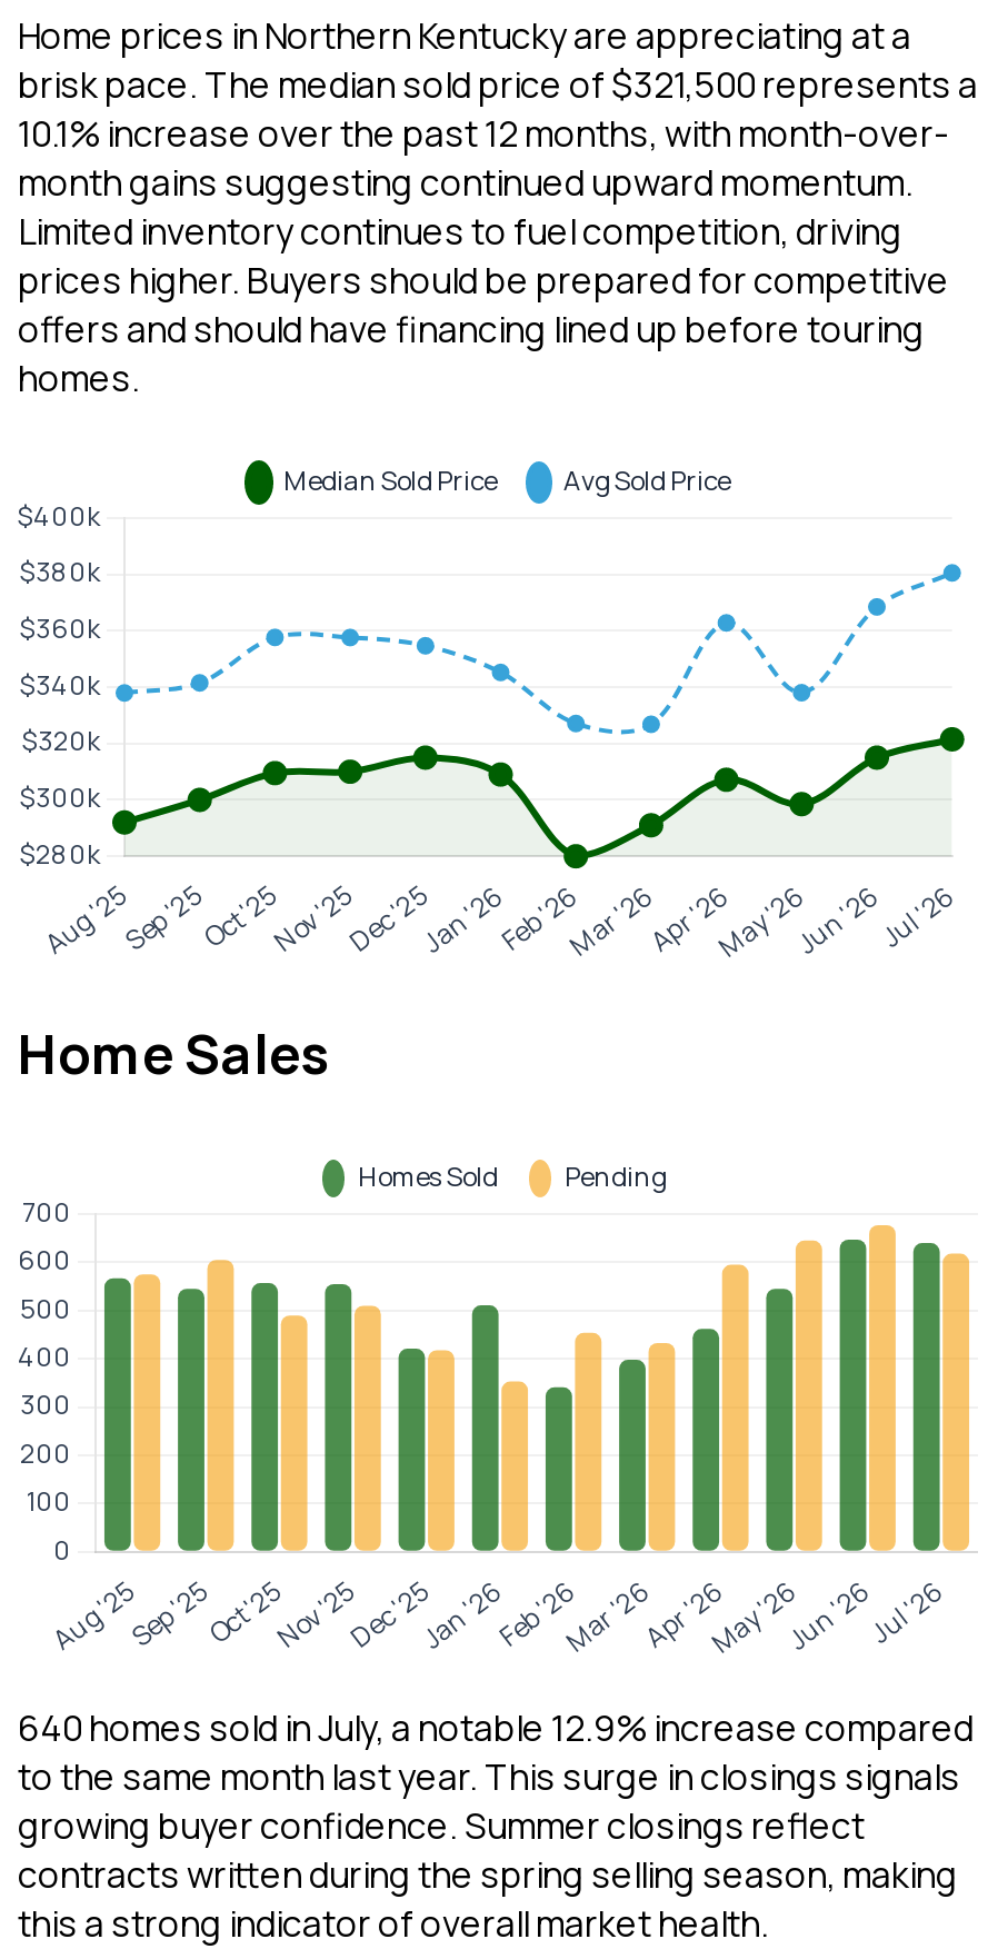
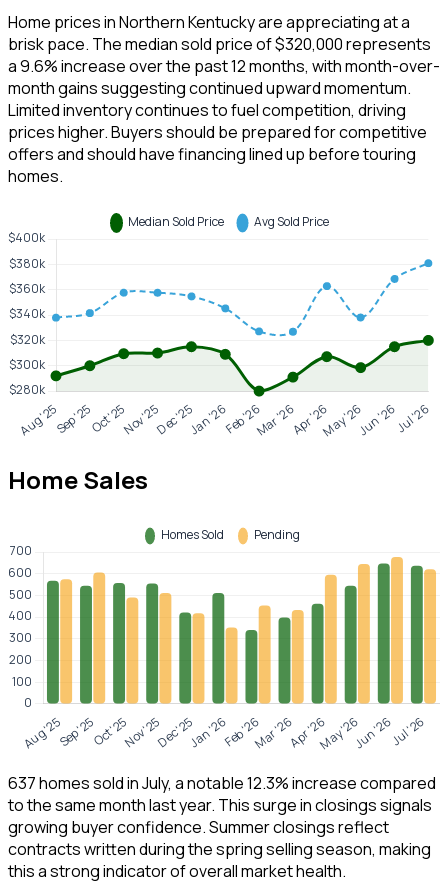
- brisk pace. The median sold price of $321,500 represents a
- 10.1% increase over the past 12 months, with month-over-
+ brisk pace. The median sold price of $320,000 represents
+ a 9.6% increase over the past 12 months, with month-over-

- 640 homes sold in July, a notable 12.9% increase compared
+ 637 homes sold in July, a notable 12.3% increase compared
